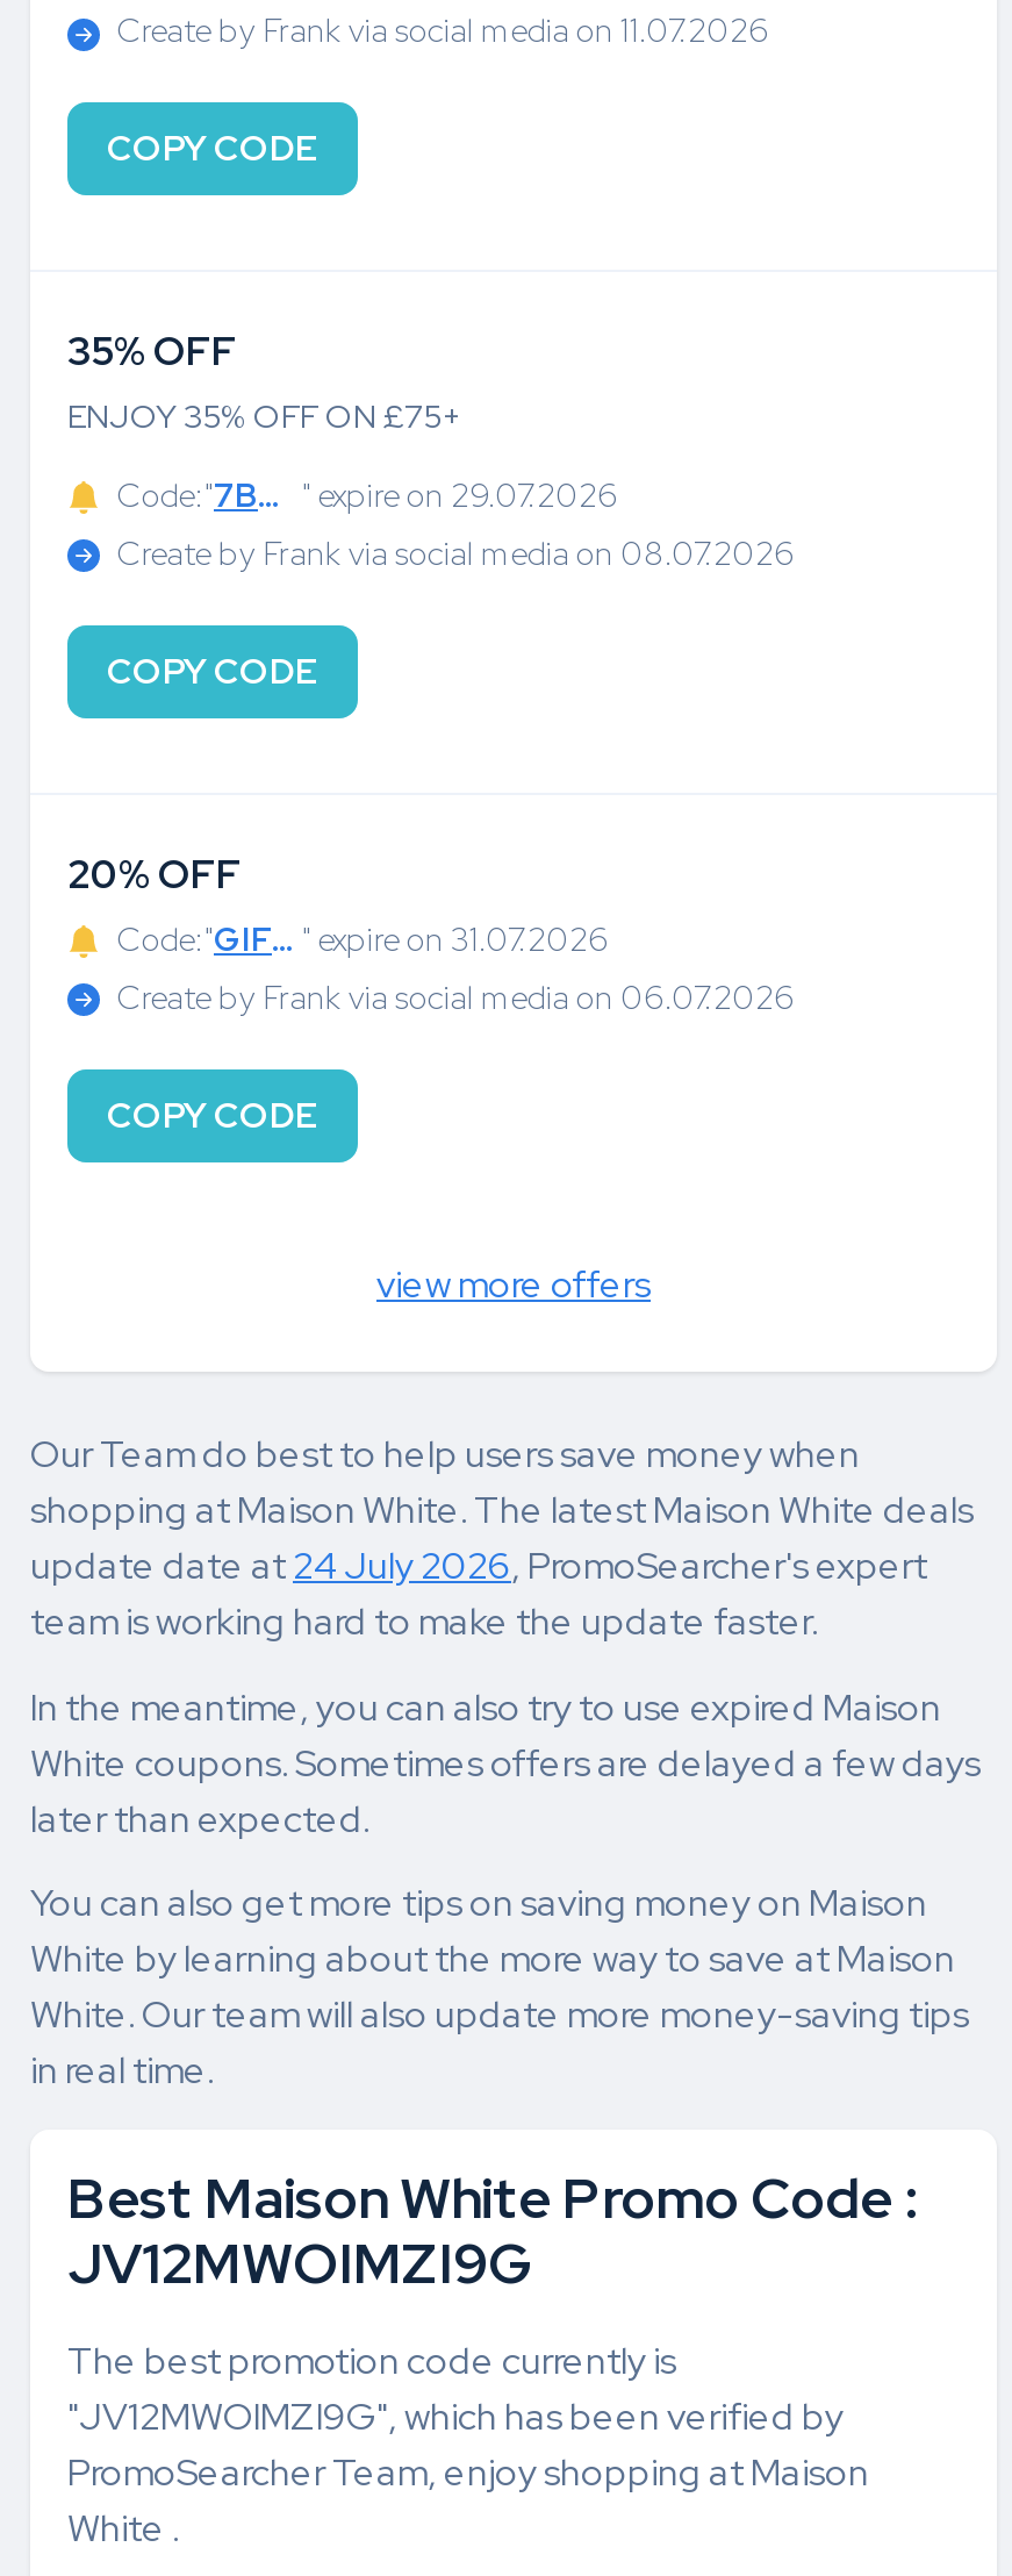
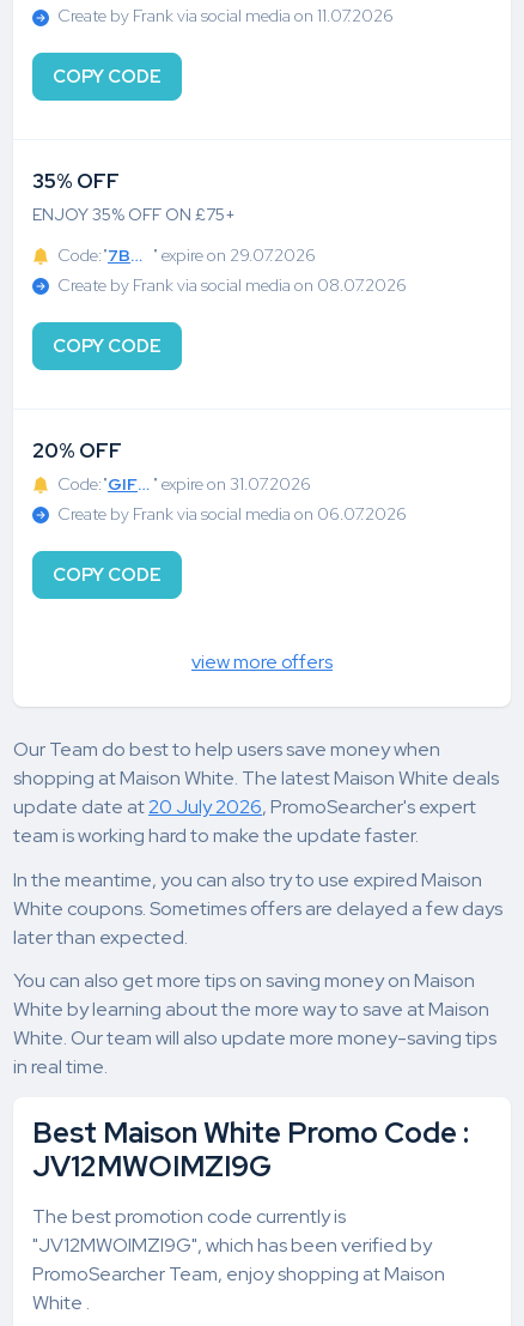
- update date at 24 July 2026, PromoSearcher's expert
+ update date at 20 July 2026, PromoSearcher's expert
